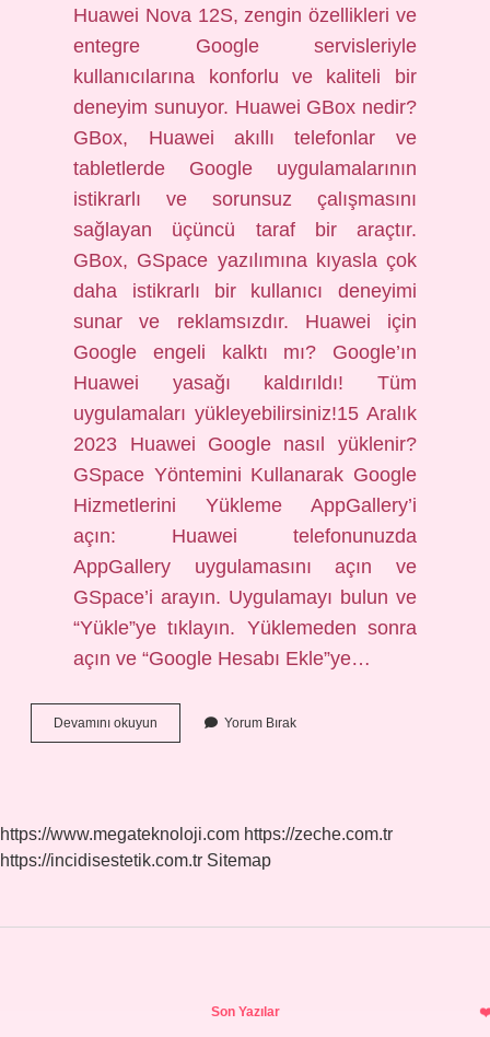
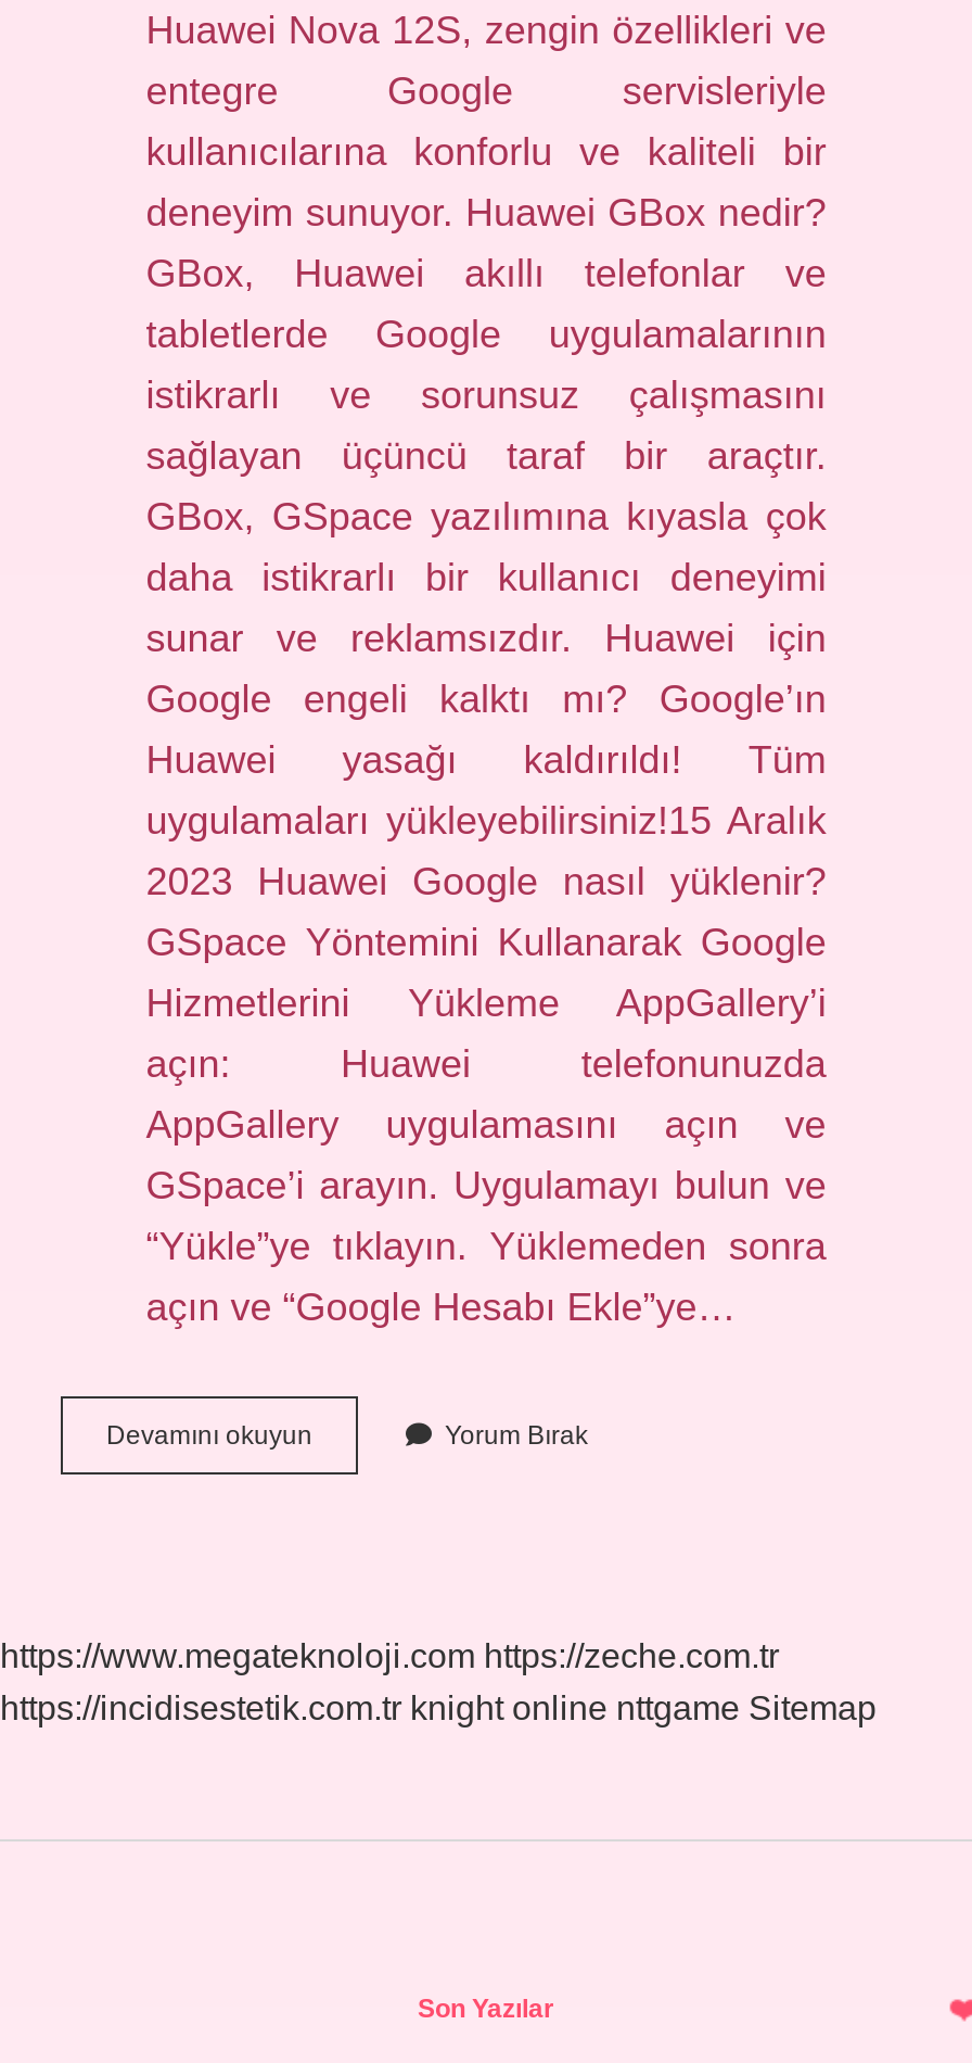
- https://incidisestetik.com.tr Sitemap
+ https://incidisestetik.com.tr knight online nttgame Sitemap
